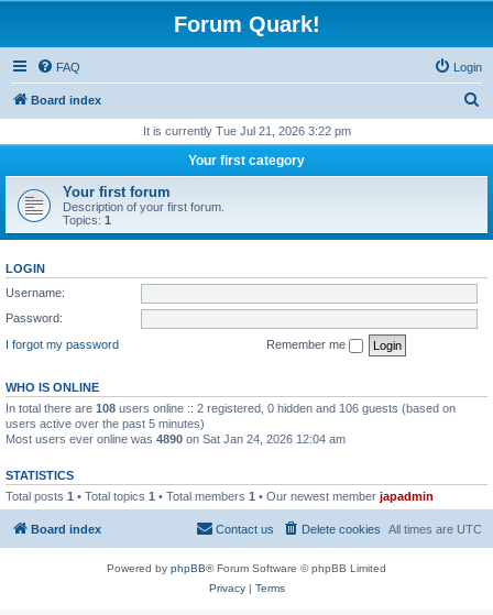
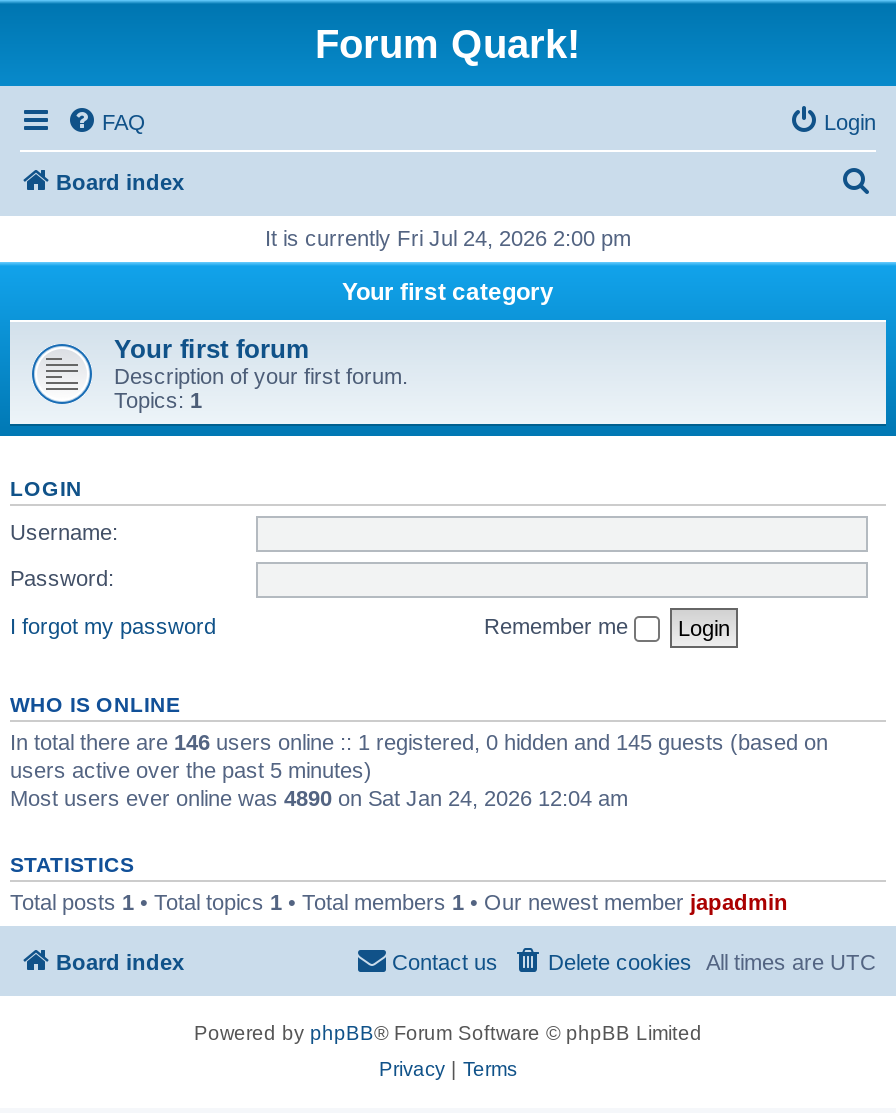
- It is currently Tue Jul 21, 2026 3:22 pm
+ It is currently Fri Jul 24, 2026 2:00 pm

- In total there are 108 users online :: 2 registered, 0 hidden and 106 guests (based on
+ In total there are 146 users online :: 1 registered, 0 hidden and 145 guests (based on
